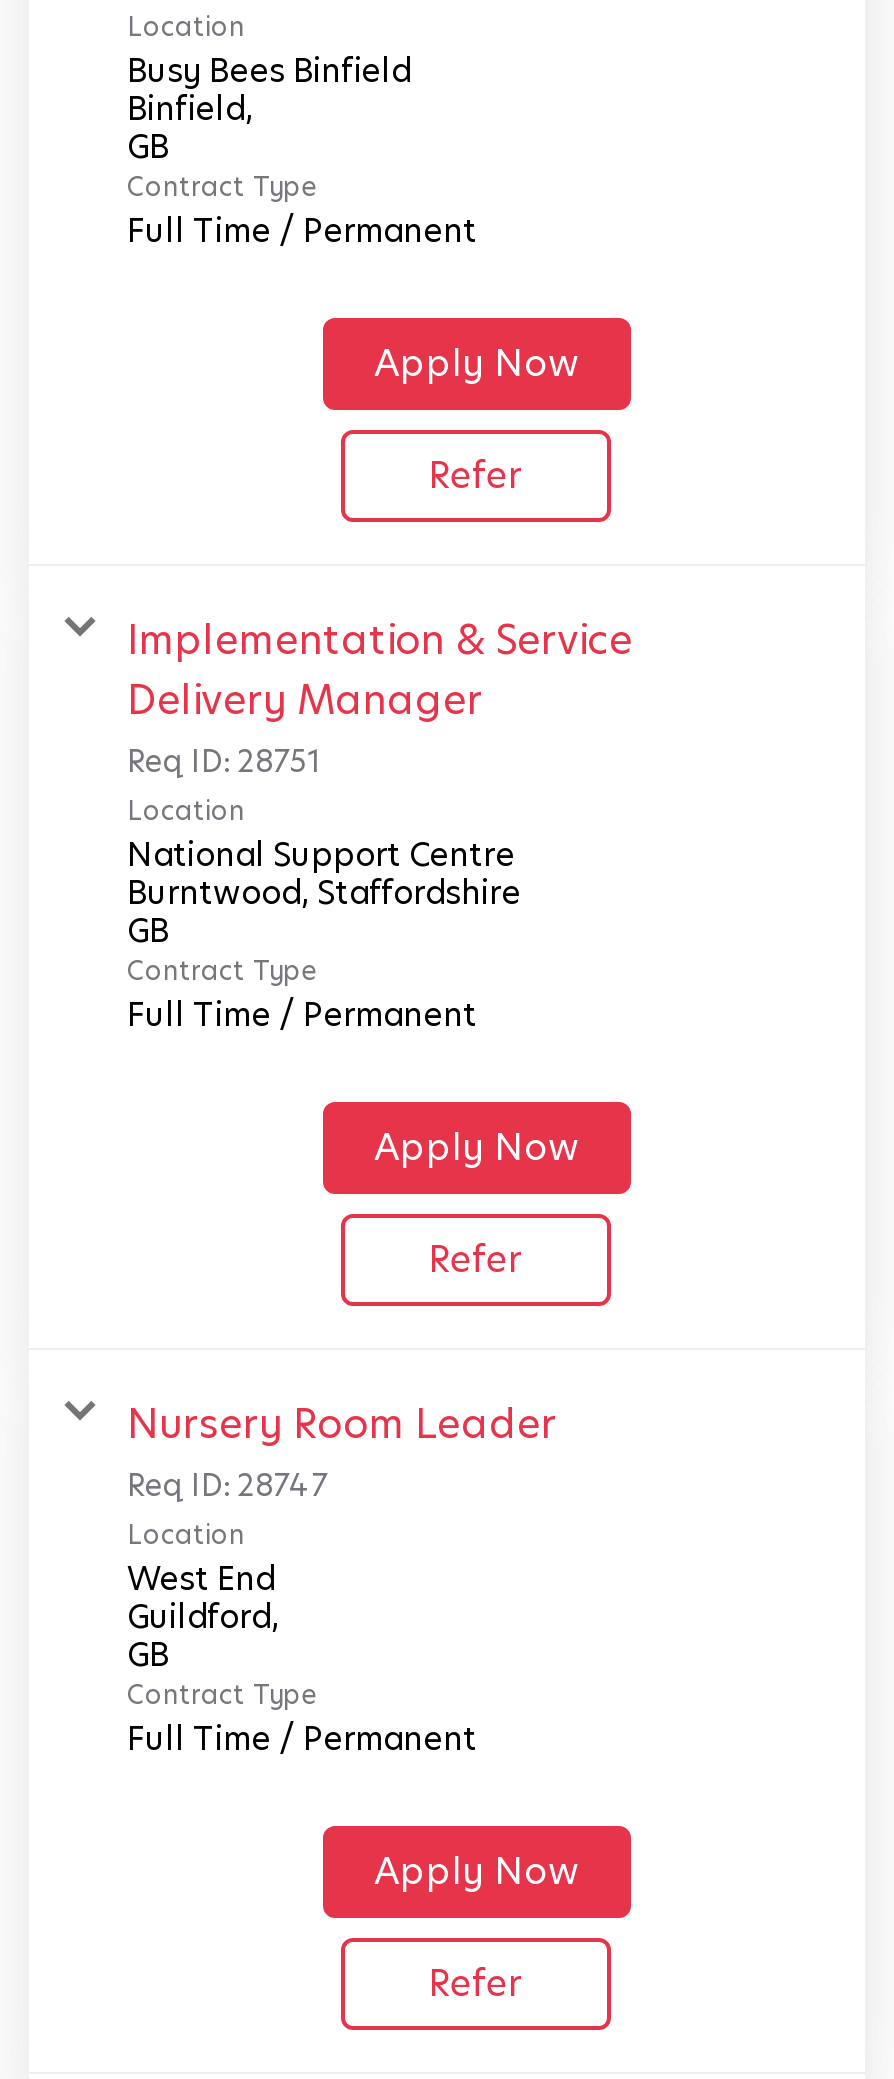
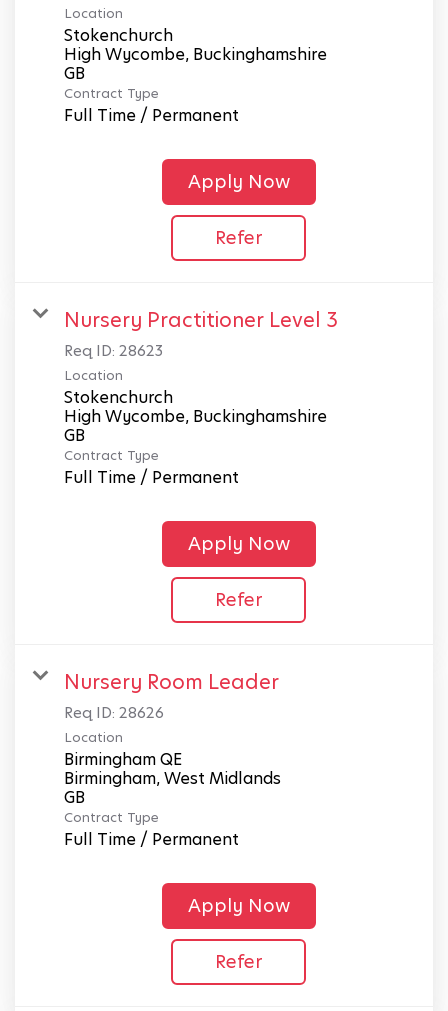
- Busy Bees Binfield
- Binfield,
+ Stokenchurch
+ High Wycombe, Buckinghamshire

- Implementation & Service
- Delivery Manager
- Req ID: 28751
+ Nursery Practitioner Level 3
+ Req ID: 28623

- National Support Centre
- Burntwood, Staffordshire
+ Stokenchurch
+ High Wycombe, Buckinghamshire

- Req ID: 28747
+ Req ID: 28626

- West End
- Guildford,
+ Birmingham QE
+ Birmingham, West Midlands
